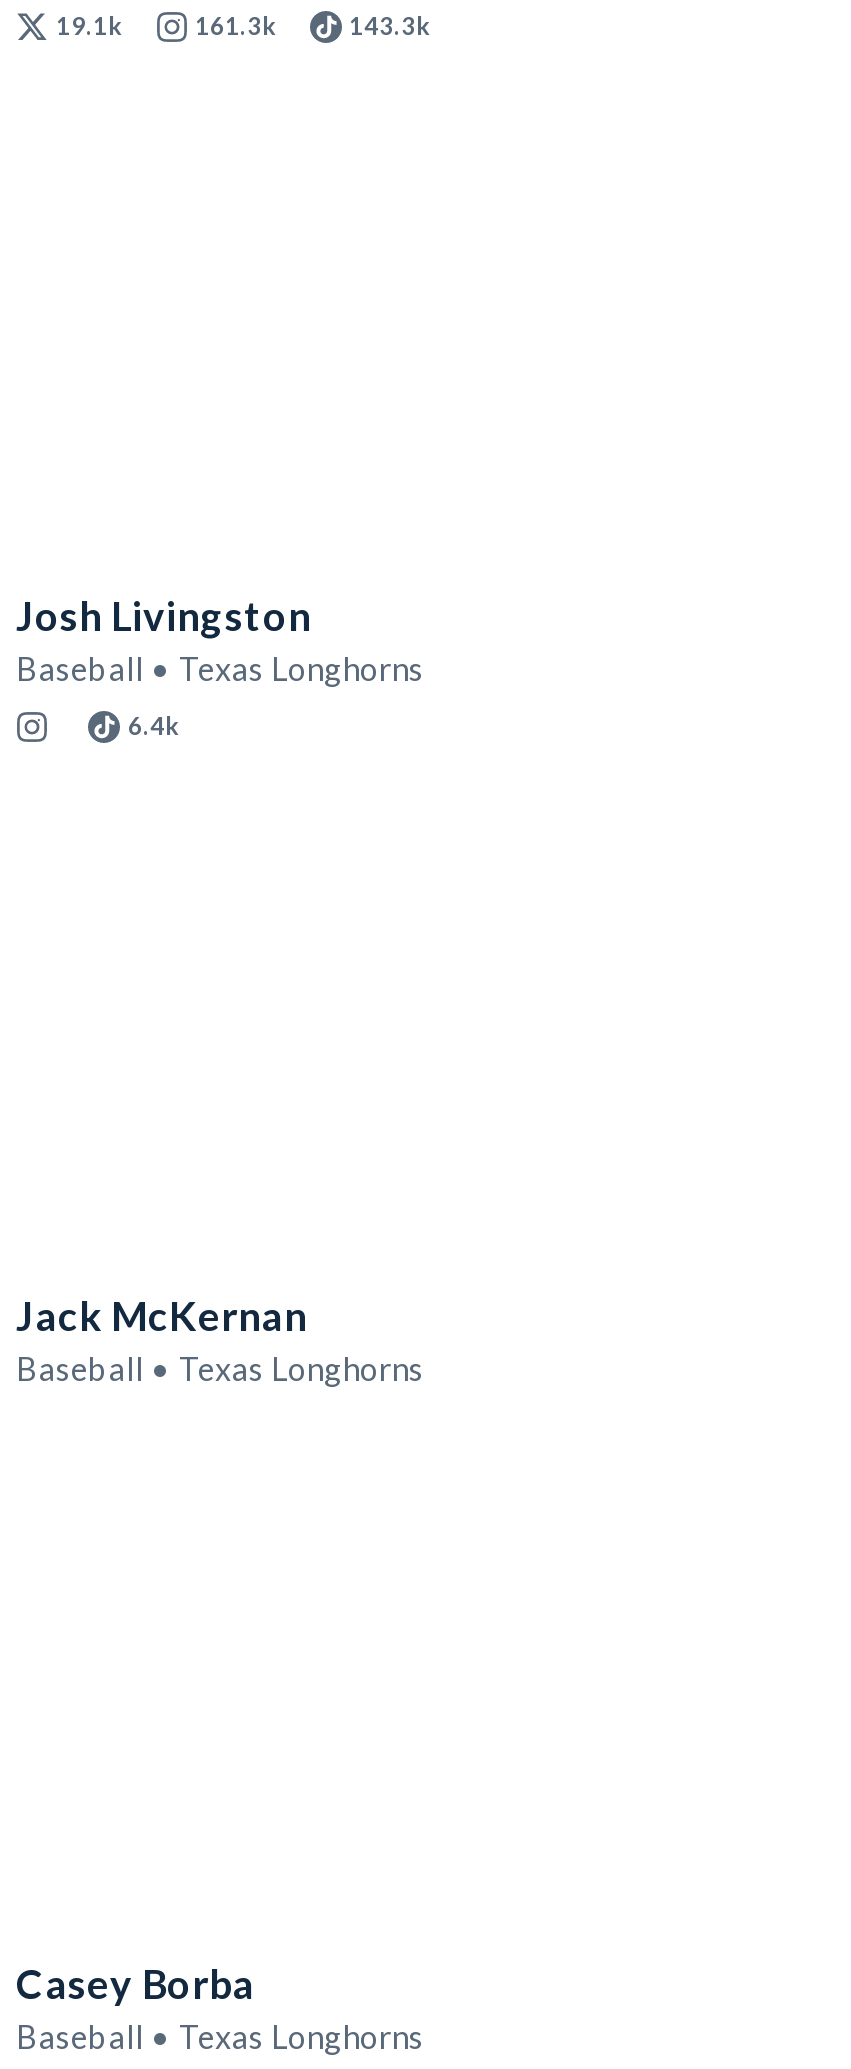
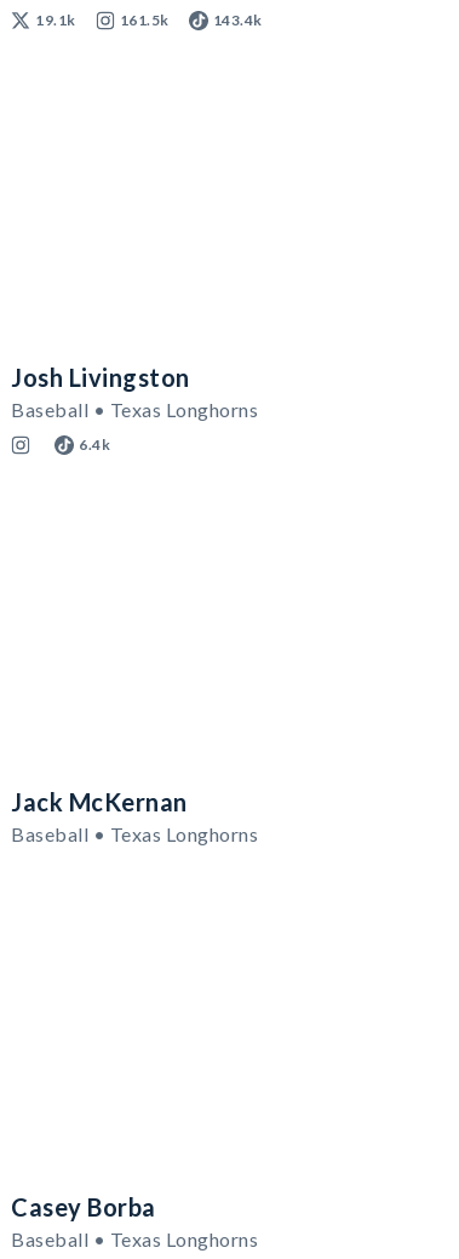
- 161.3k
- 143.3k
+ 161.5k
+ 143.4k
